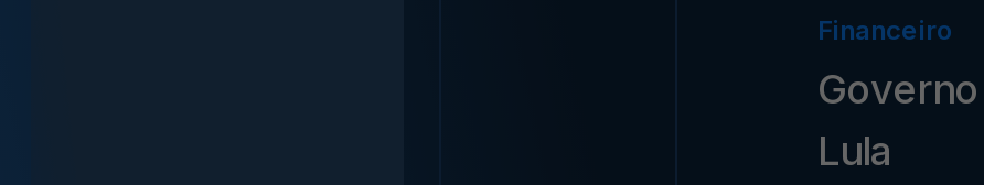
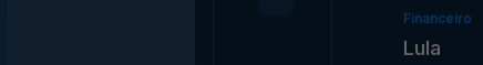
- Governo
